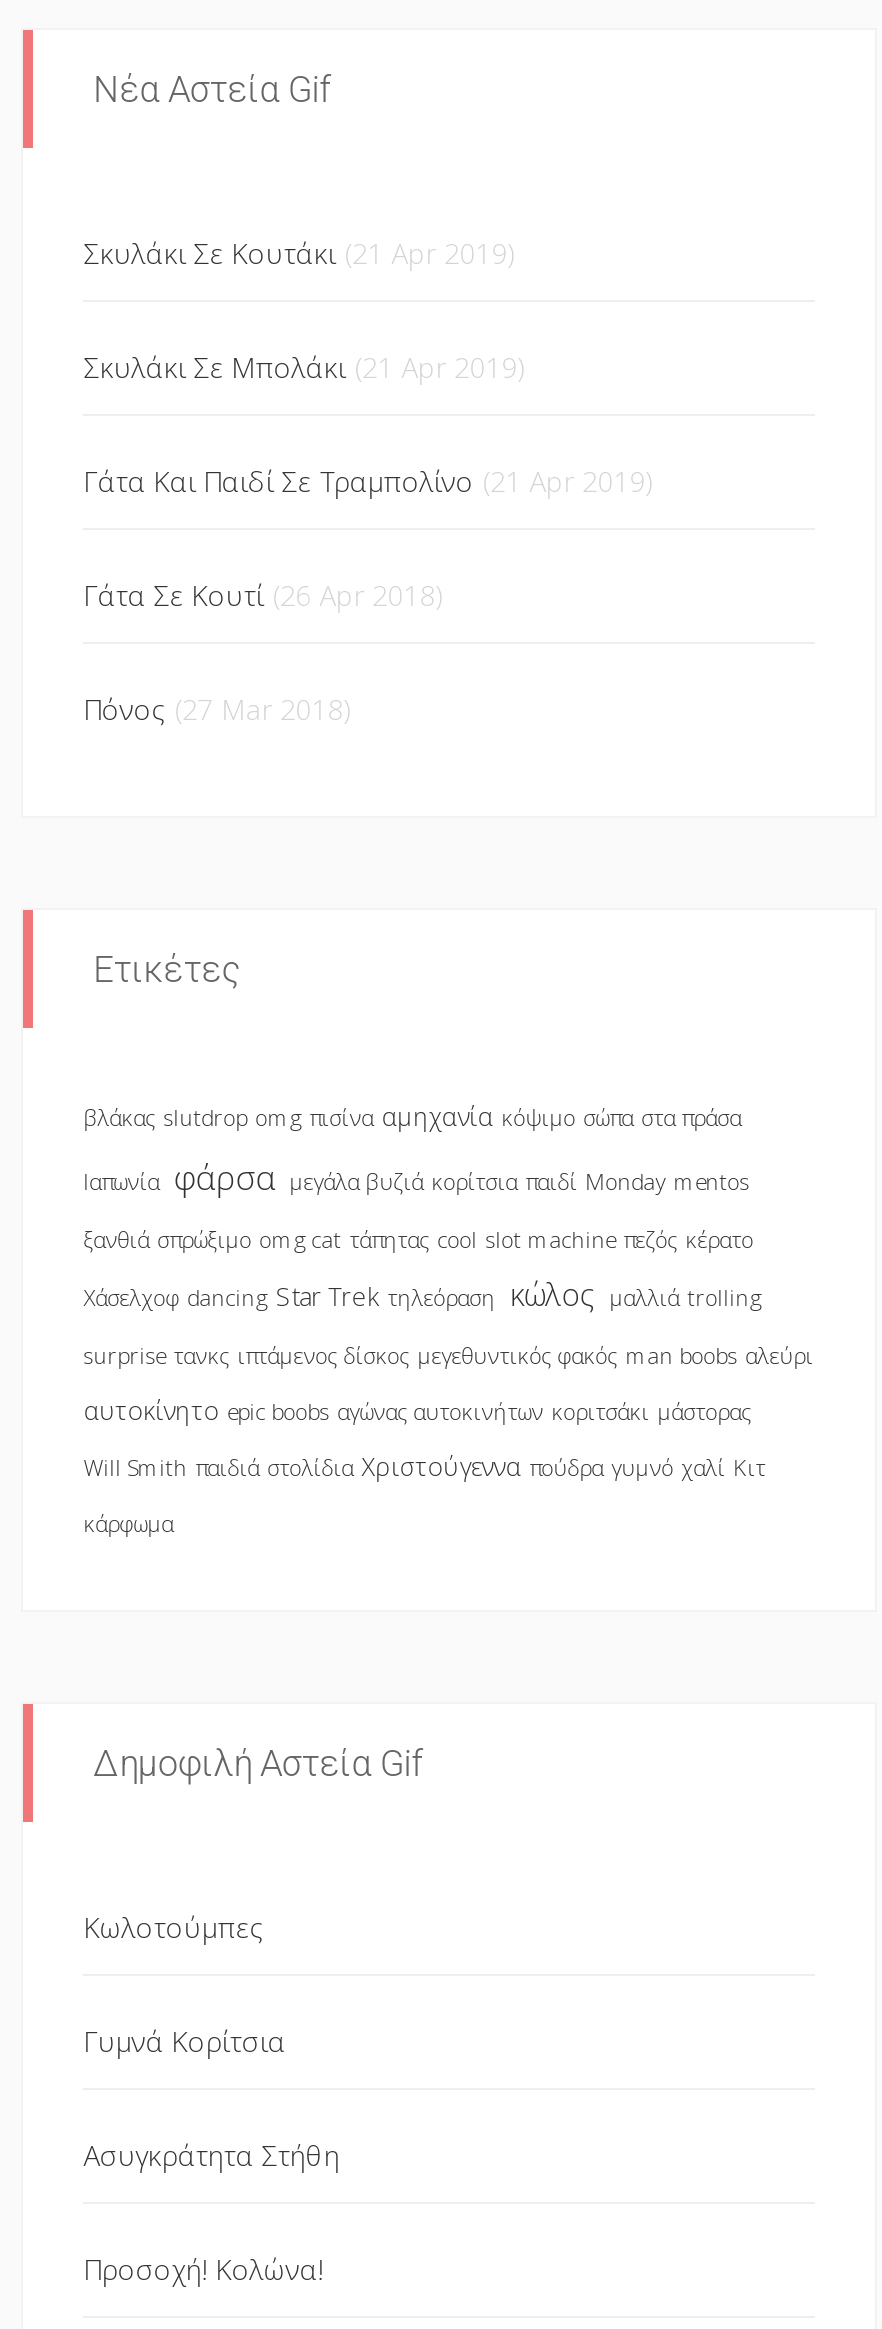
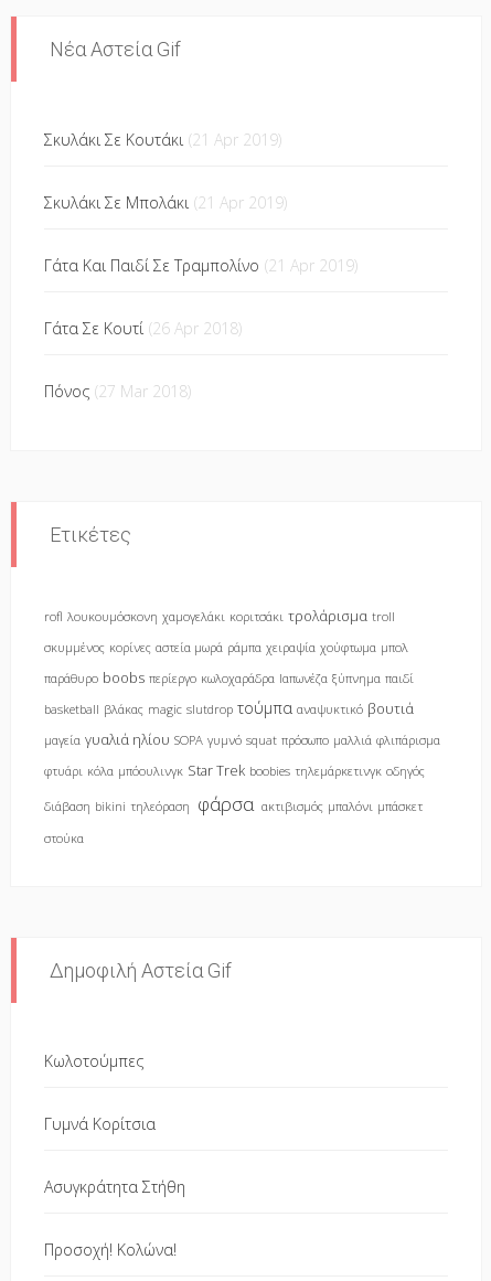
- βλάκας slutdrop omg πισίνα αμηχανία κόψιμο σώπα στα πράσα
- Ιαπωνία φάρσα μεγάλα βυζιά κορίτσια παιδί Monday mentos
+ rofl λουκουμόσκονη χαμογελάκι κοριτσάκι τρολάρισμα troll

- ξανθιά σπρώξιμο omg cat τάπητας cool slot machine πεζός κέρατο
+ σκυμμένος κορίνες αστεία μωρά ράμπα χειραψία χούφτωμα μπολ

- Χάσελχοφ dancing Star Trek τηλεόραση κώλος μαλλιά trolling
+ παράθυρο boobs περίεργο κωλοχαράδρα Ιαπωνέζα ξύπνημα παιδί

- surprise τανκς ιπτάμενος δίσκος μεγεθυντικός φακός man boobs αλεύρι
+ basketball βλάκας magic slutdrop τούμπα αναψυκτικό βουτιά

- αυτοκίνητο epic boobs αγώνας αυτοκινήτων κοριτσάκι μάστορας
+ μαγεία γυαλιά ηλίου SOPA γυμνό squat πρόσωπο μαλλιά φλιπάρισμα

- Will Smith παιδιά στολίδια Χριστούγεννα πούδρα γυμνό χαλί Κιτ
+ φτυάρι κόλα μπόουλινγκ Star Trek boobies τηλεμάρκετινγκ οδηγός
+ διάβαση bikini τηλεόραση φάρσα ακτιβισμός μπαλόνι μπάσκετ

- κάρφωμα
+ στούκα
